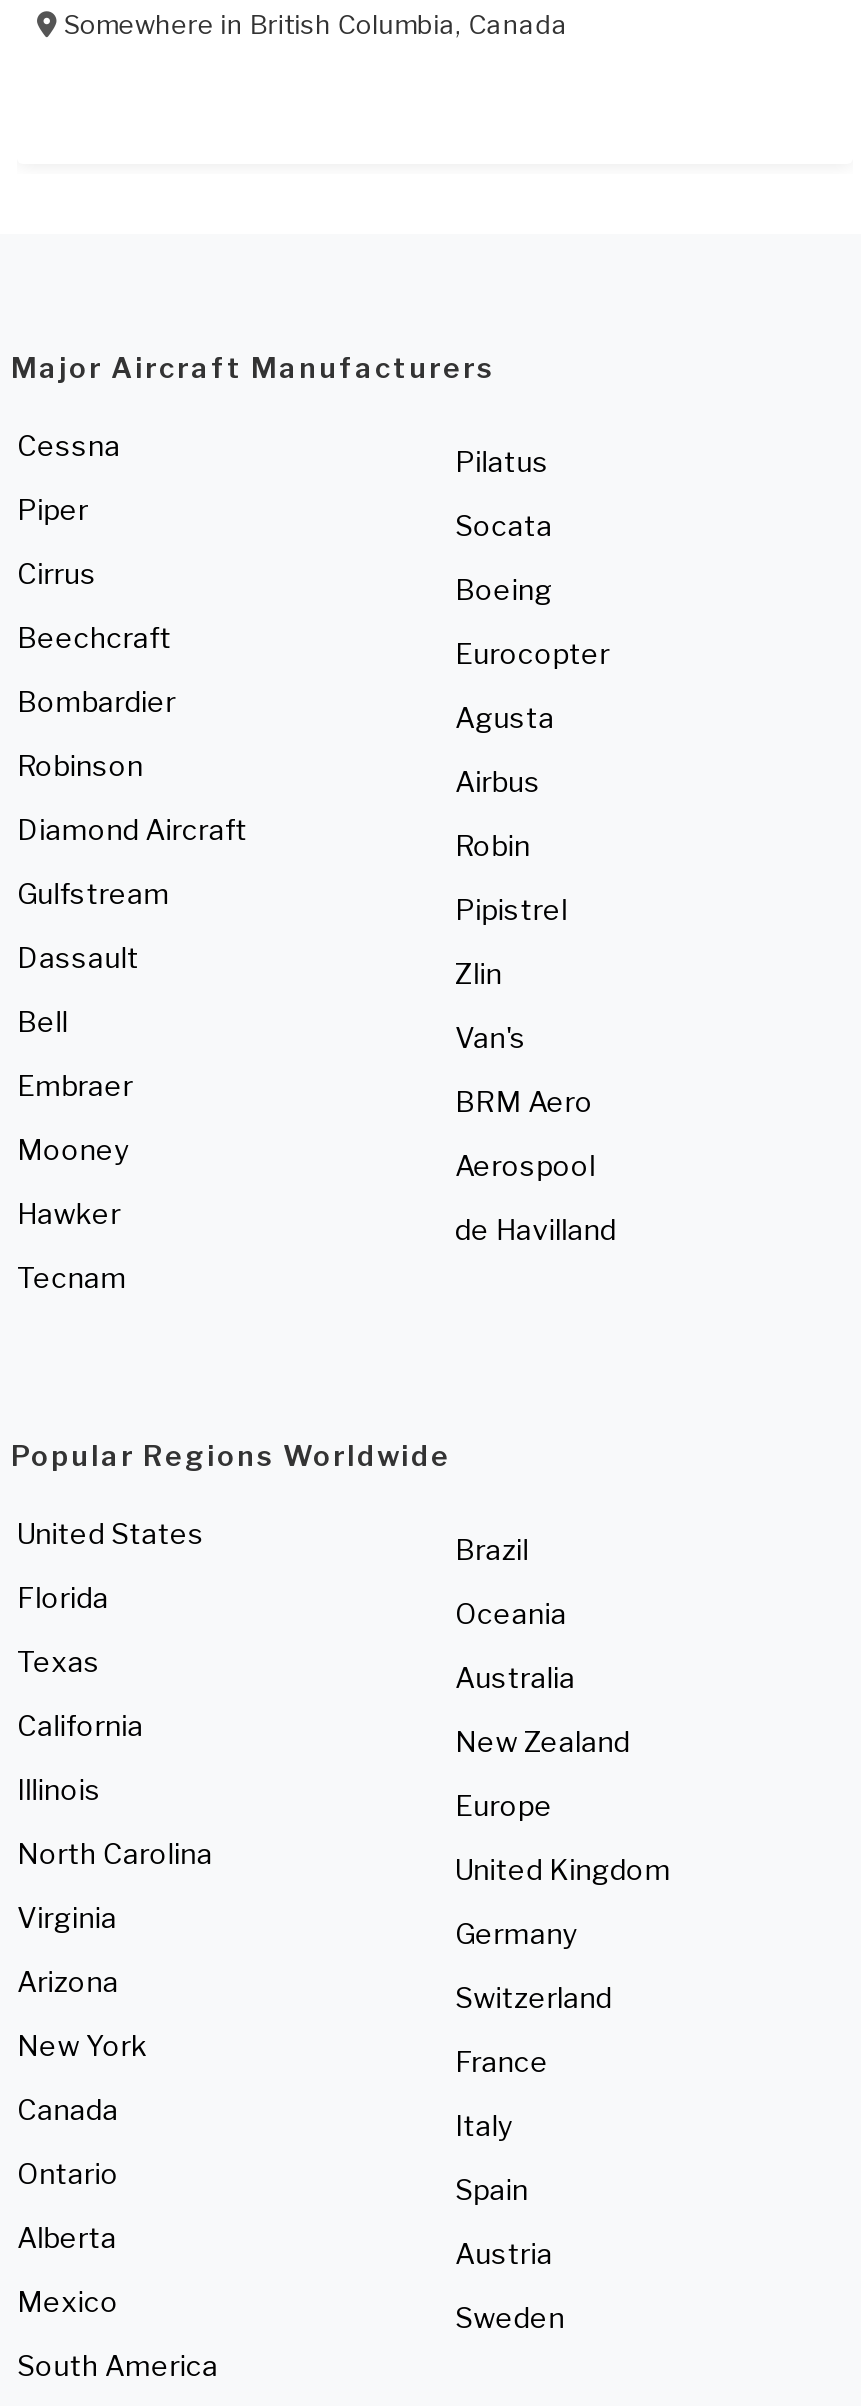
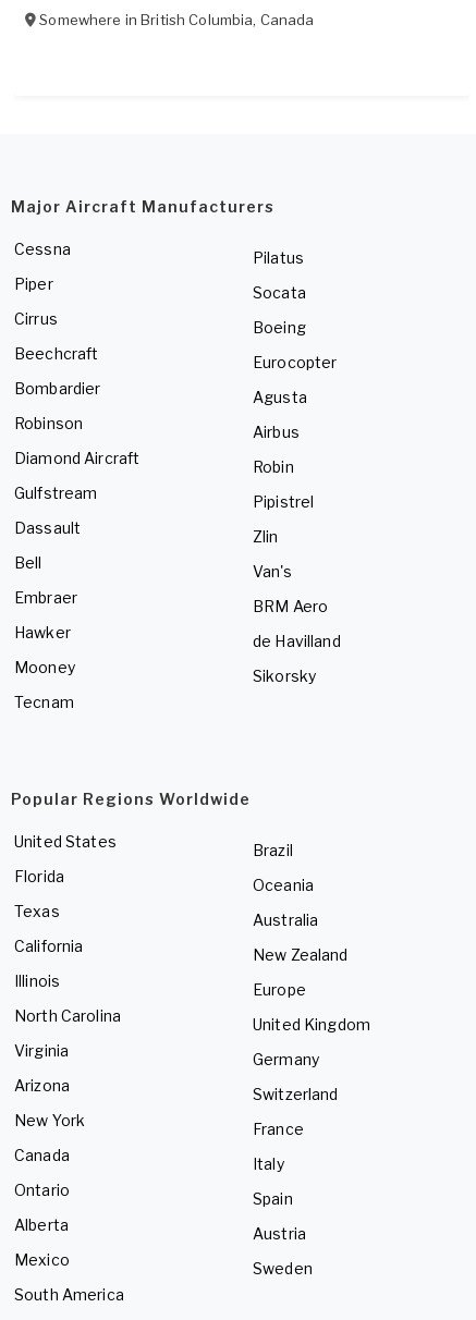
moved down: Mooney

- Aerospool

moved up: Hawker

moved up: de Havilland

+ Sikorsky
